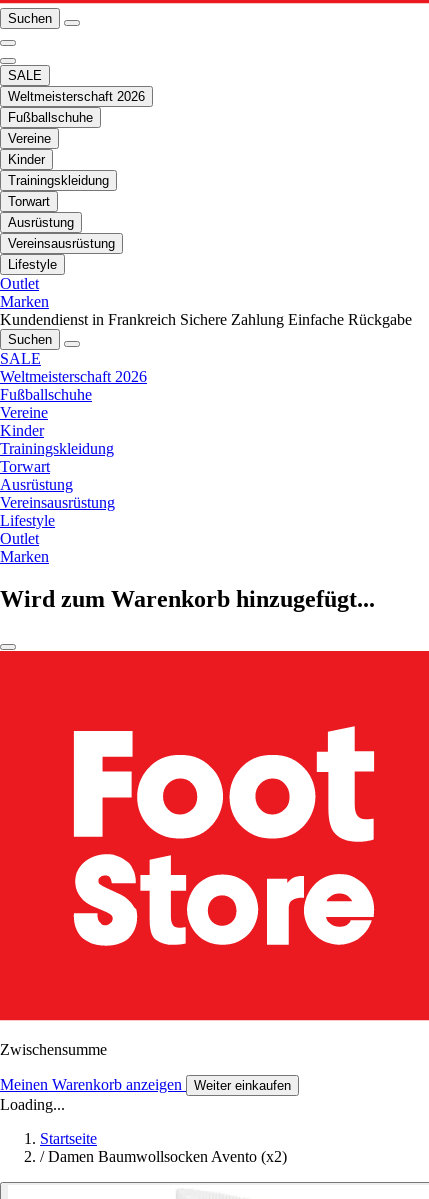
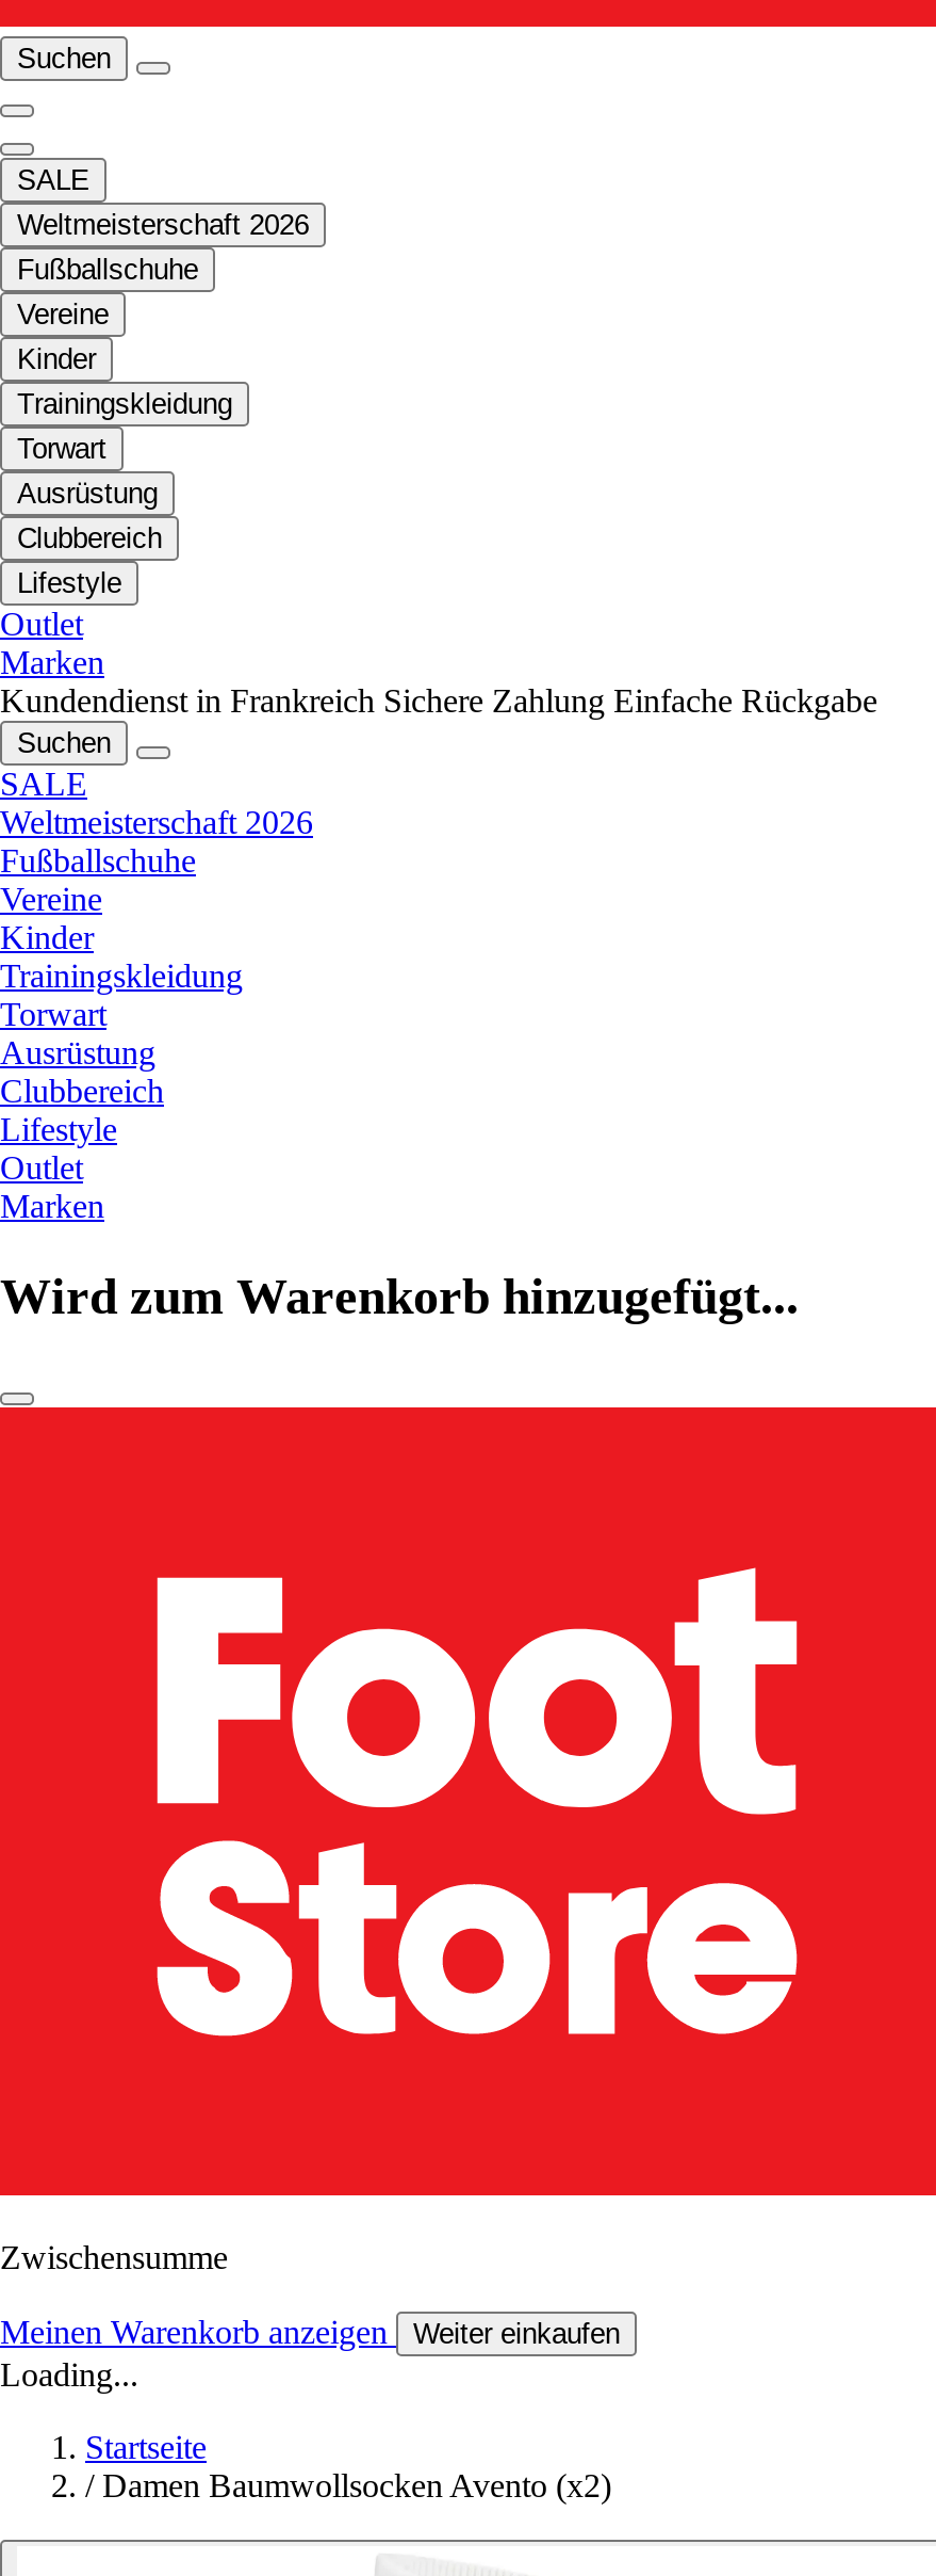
- Vereinsausrüstung
+ Clubbereich

- Vereinsausrüstung
+ Clubbereich
